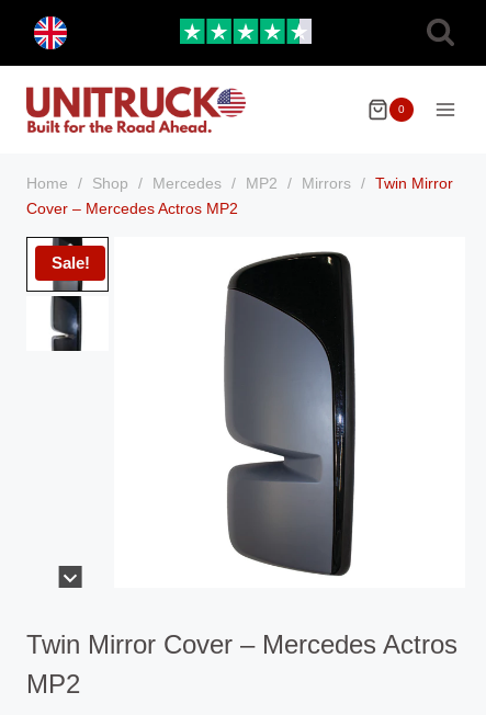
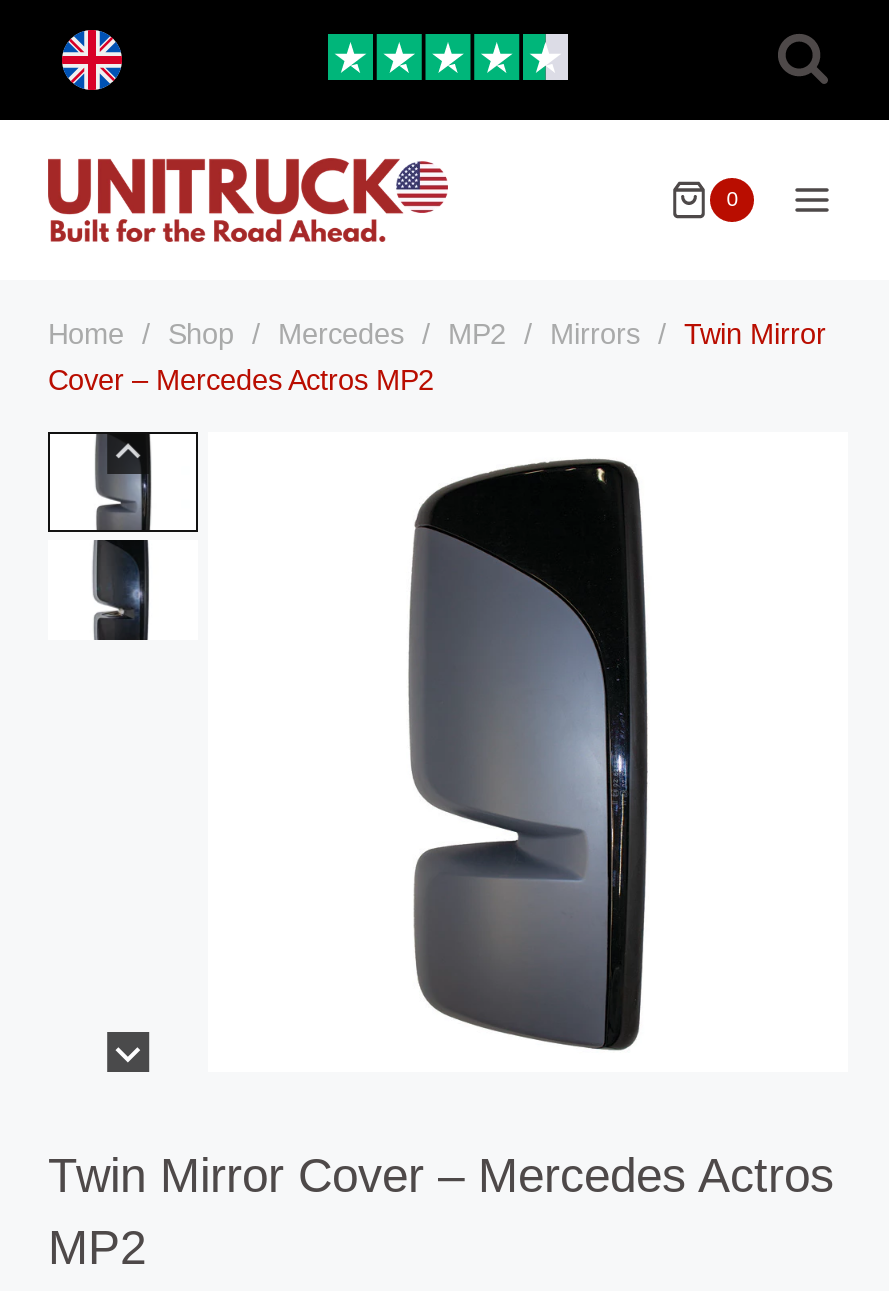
- Sale!
